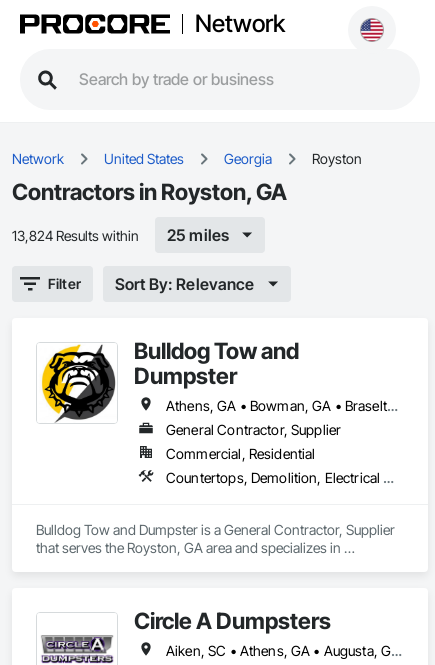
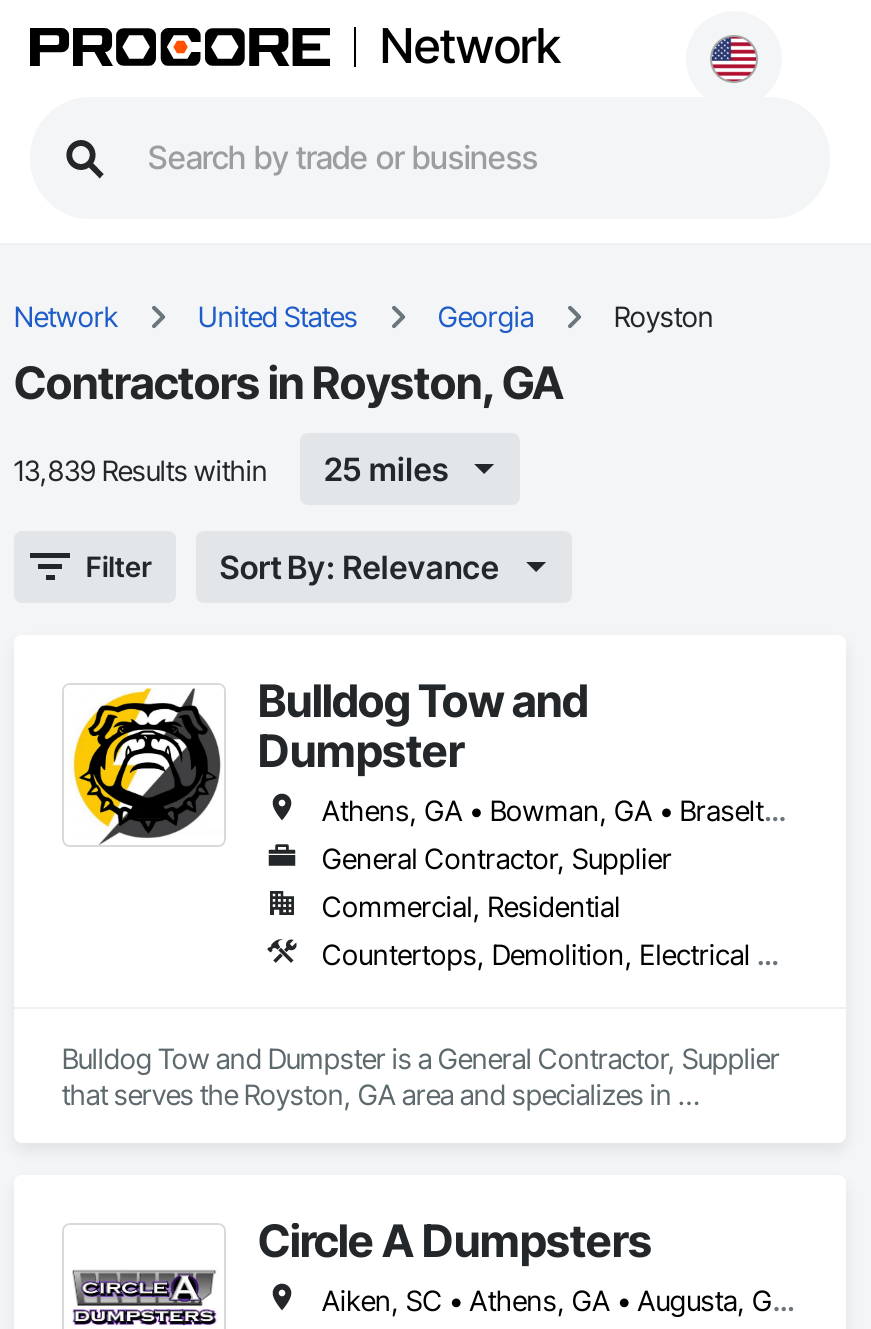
- 13,824 Results within
+ 13,839 Results within
